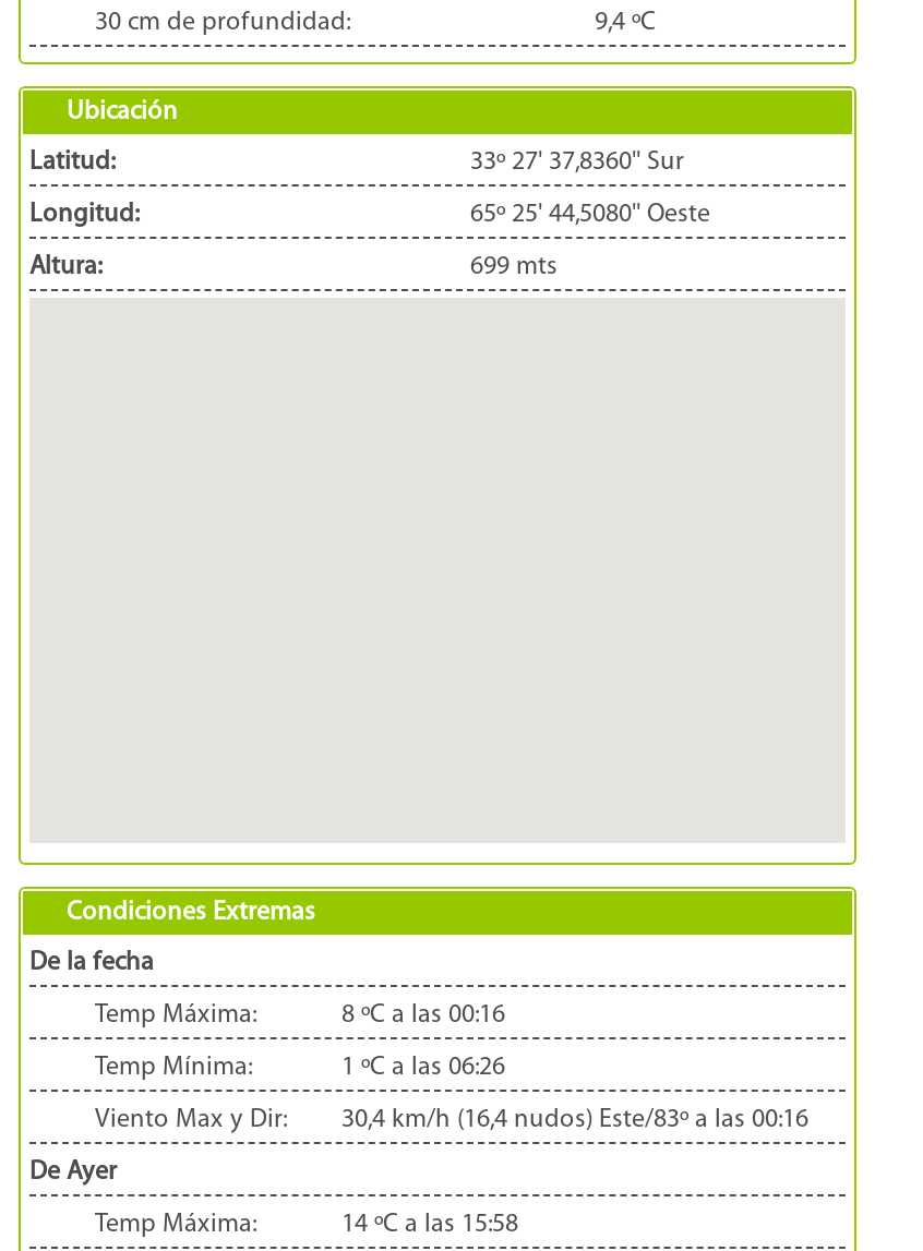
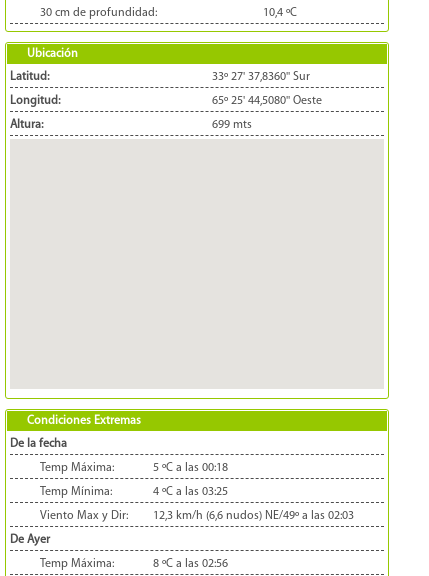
- 9,4 ºC
+ 10,4 ºC

- 8 ºC a las 00:16
+ 5 ºC a las 00:18

- 1 ºC a las 06:26
+ 4 ºC a las 03:25

- 30,4 km/h (16,4 nudos) Este/83º a las 00:16
+ 12,3 km/h (6,6 nudos) NE/49º a las 02:03

- 14 ºC a las 15:58
+ 8 ºC a las 02:56
